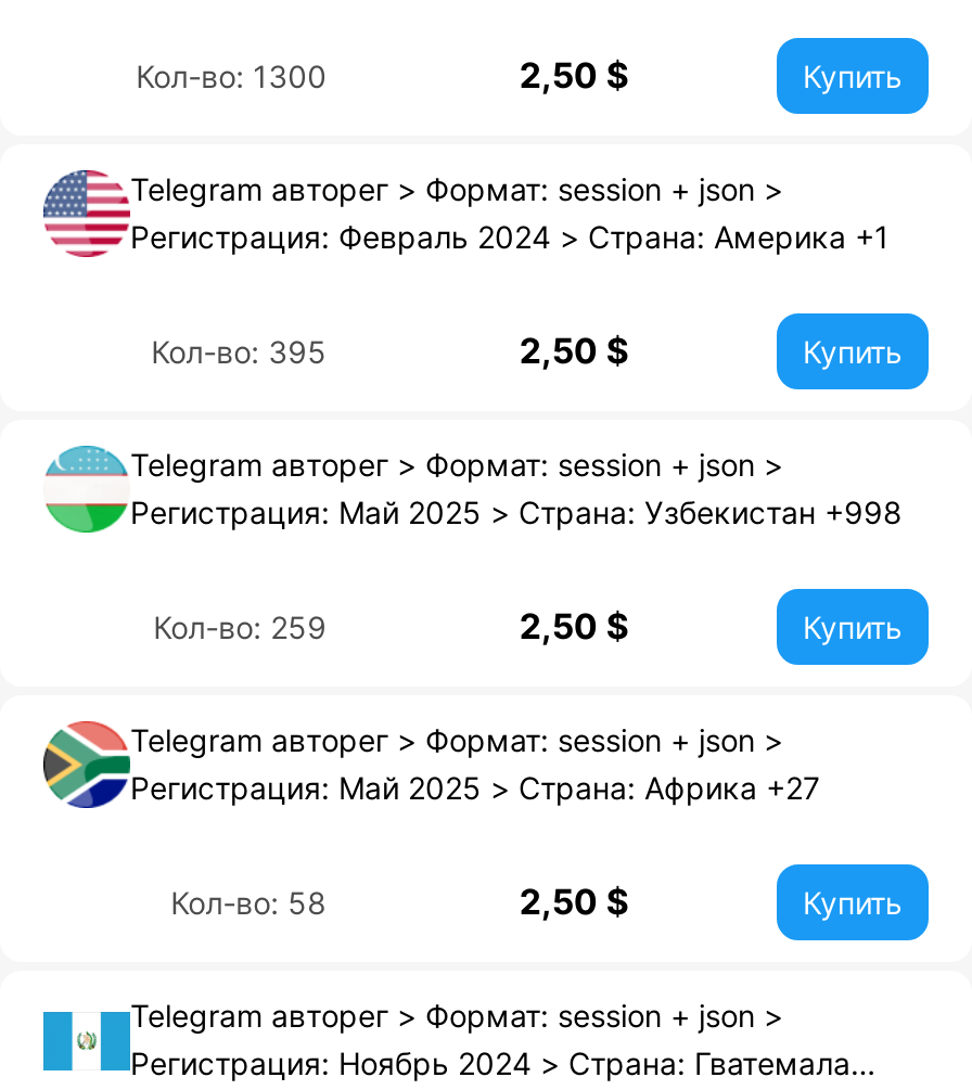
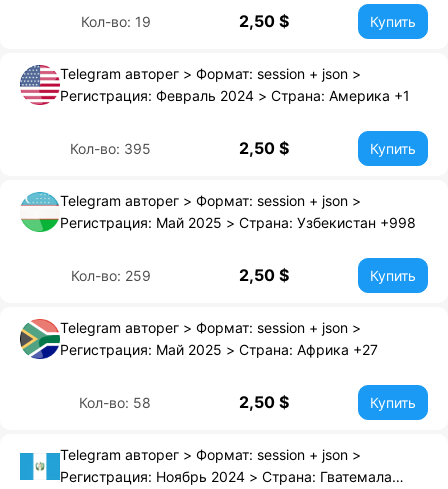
- Кол-во: 1300
+ Кол-во: 19
